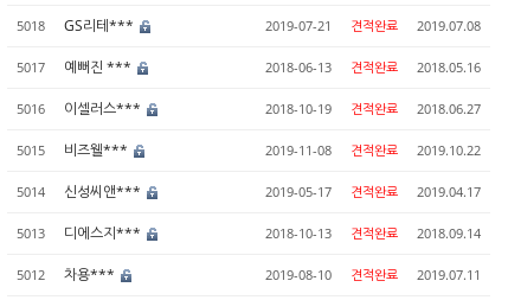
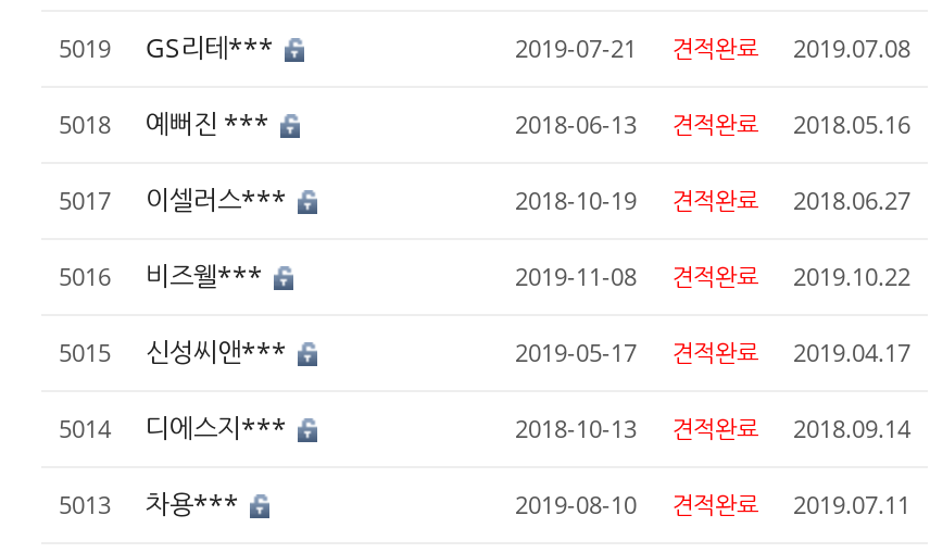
- 5018
+ 5019

- 5017 예뻐진 ***
+ 5018 예뻐진 ***

- 5016 이셀러스***
+ 5017 이셀러스***

- 5015 비즈웰***
+ 5016 비즈웰***

- 5014 신성씨앤***
+ 5015 신성씨앤***

- 5013 디에스지***
+ 5014 디에스지***

- 5012 차용***
+ 5013 차용***
